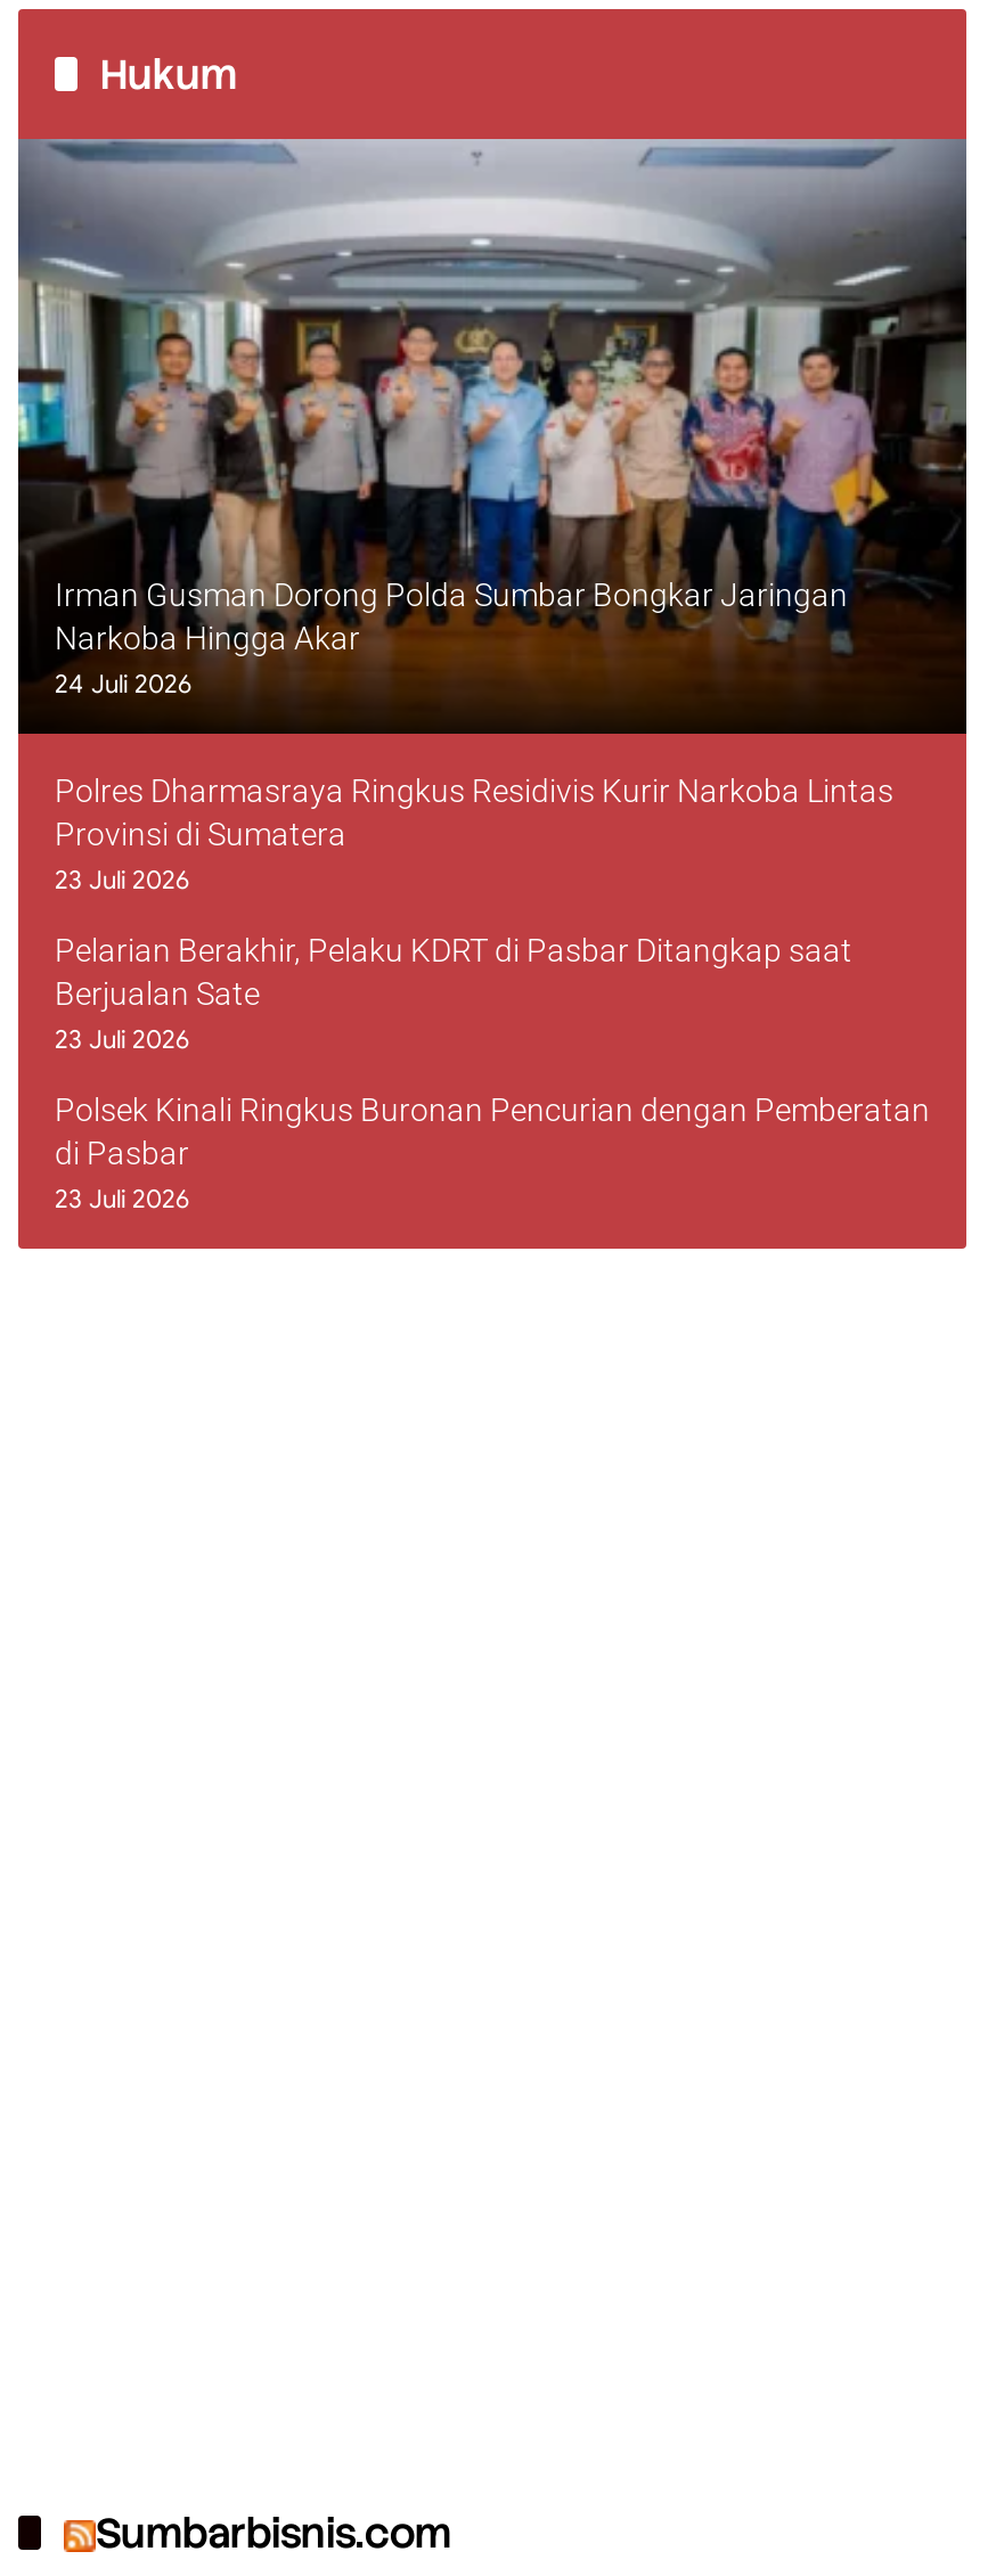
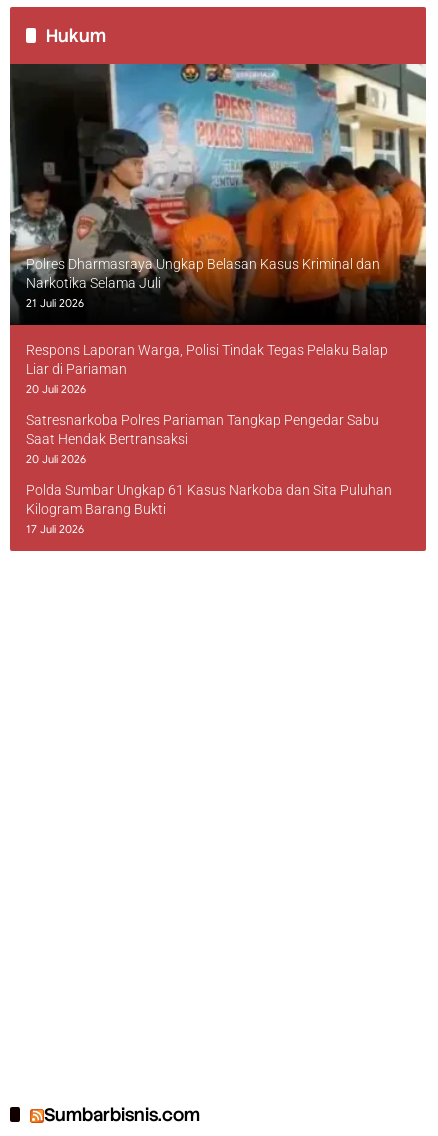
- [image]
- Irman Gusman Dorong Polda Sumbar Bongkar Jaringan
- Narkoba Hingga Akar
- 24 Juli 2026
+ [image]
+ Polres Dharmasraya Ungkap Belasan Kasus Kriminal dan
+ Narkotika Selama Juli
+ 21 Juli 2026

- Polres Dharmasraya Ringkus Residivis Kurir Narkoba Lintas
- Provinsi di Sumatera
- 23 Juli 2026
+ Respons Laporan Warga, Polisi Tindak Tegas Pelaku Balap
+ Liar di Pariaman
+ 20 Juli 2026

- Pelarian Berakhir, Pelaku KDRT di Pasbar Ditangkap saat
- Berjualan Sate
- 23 Juli 2026
+ Satresnarkoba Polres Pariaman Tangkap Pengedar Sabu
+ Saat Hendak Bertransaksi
+ 20 Juli 2026

- Polsek Kinali Ringkus Buronan Pencurian dengan Pemberatan
- di Pasbar
- 23 Juli 2026
+ Polda Sumbar Ungkap 61 Kasus Narkoba dan Sita Puluhan
+ Kilogram Barang Bukti
+ 17 Juli 2026
